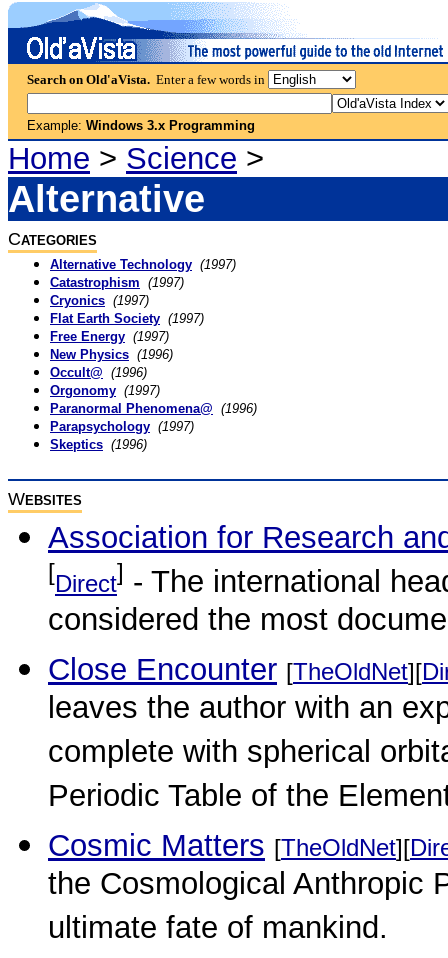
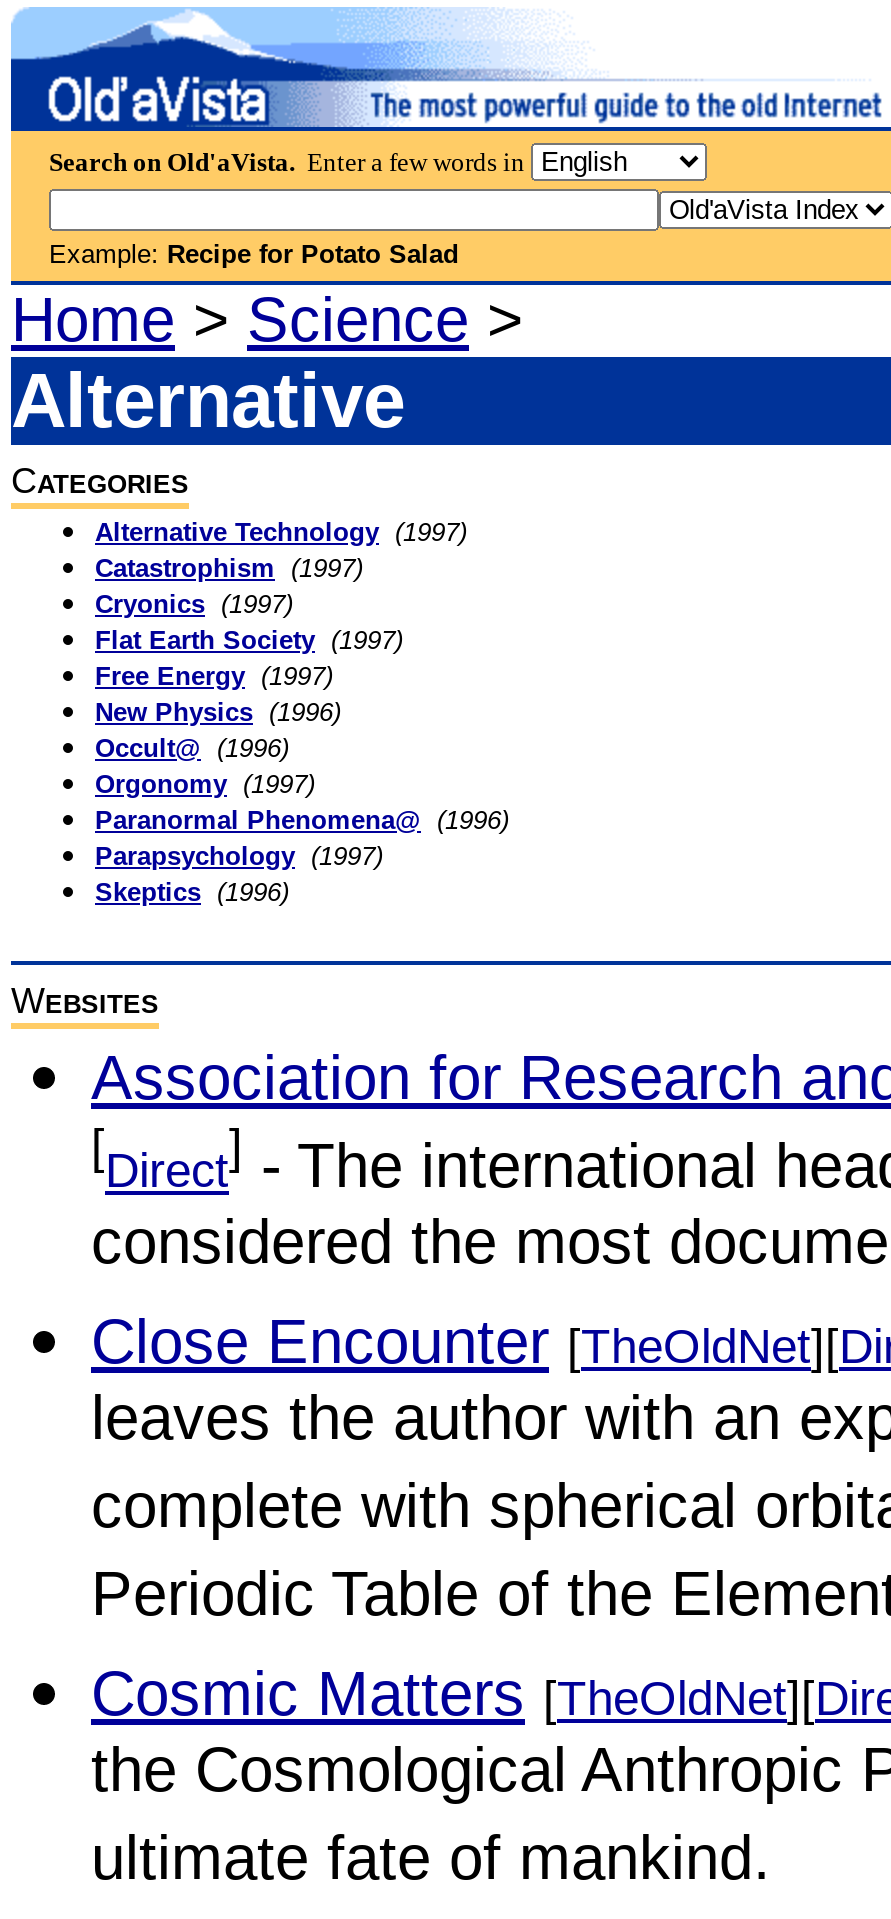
- Example: Windows 3.x Programming
+ Example: Recipe for Potato Salad
